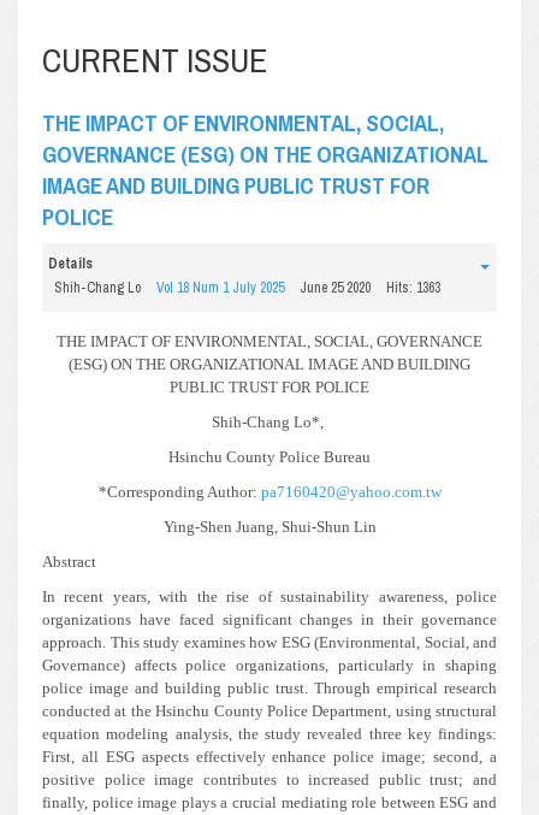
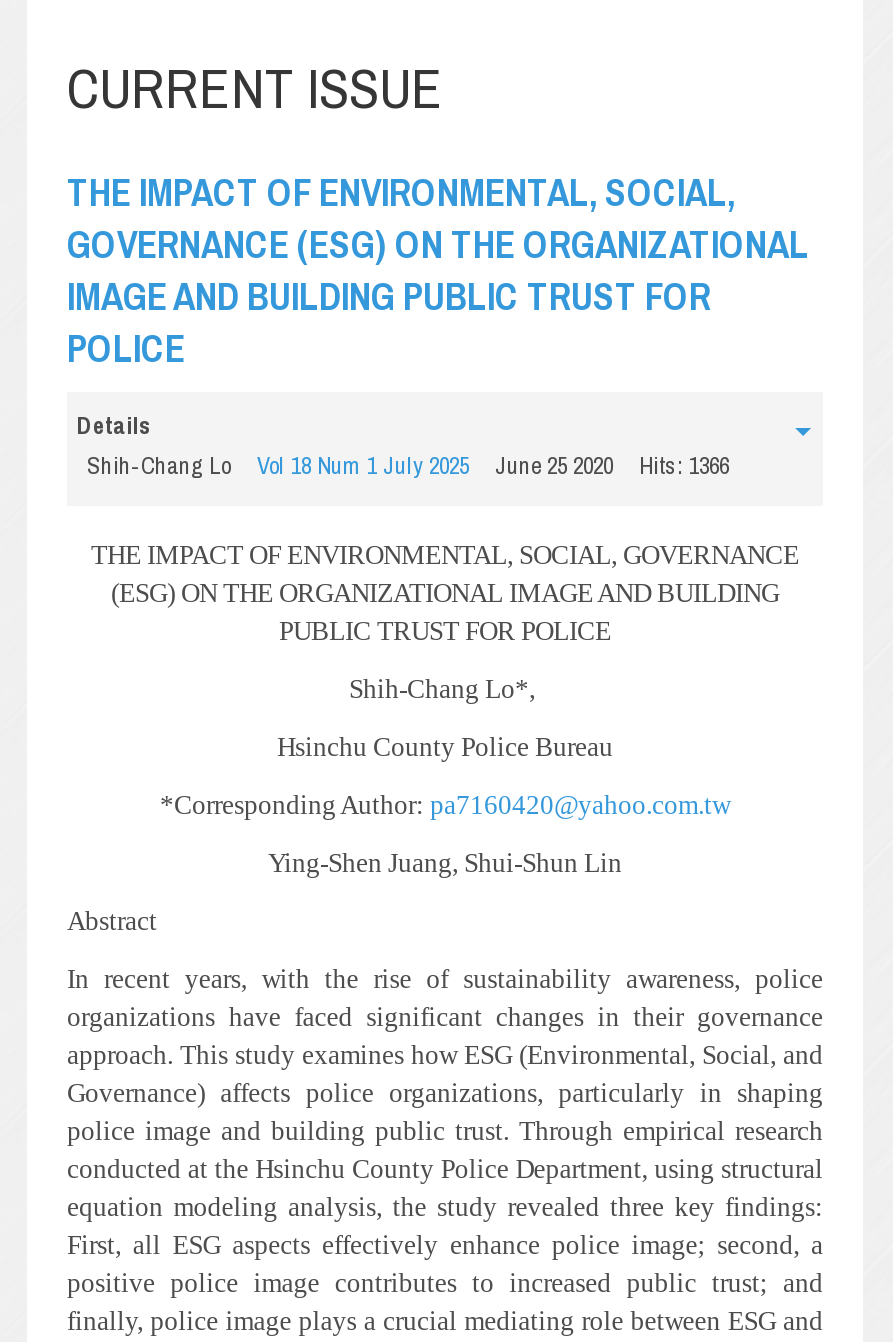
- Shih-Chang Lo Vol 18 Num 1 July 2025 June 25 2020 Hits: 1363
+ Shih-Chang Lo Vol 18 Num 1 July 2025 June 25 2020 Hits: 1366
